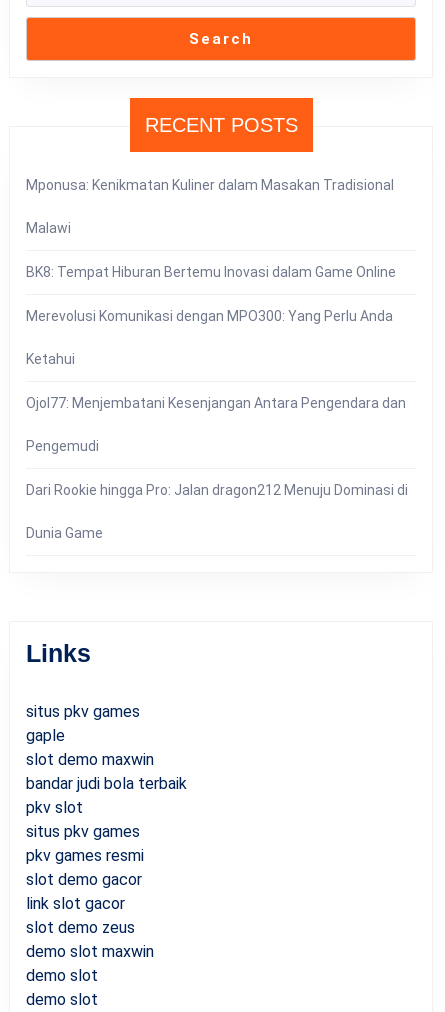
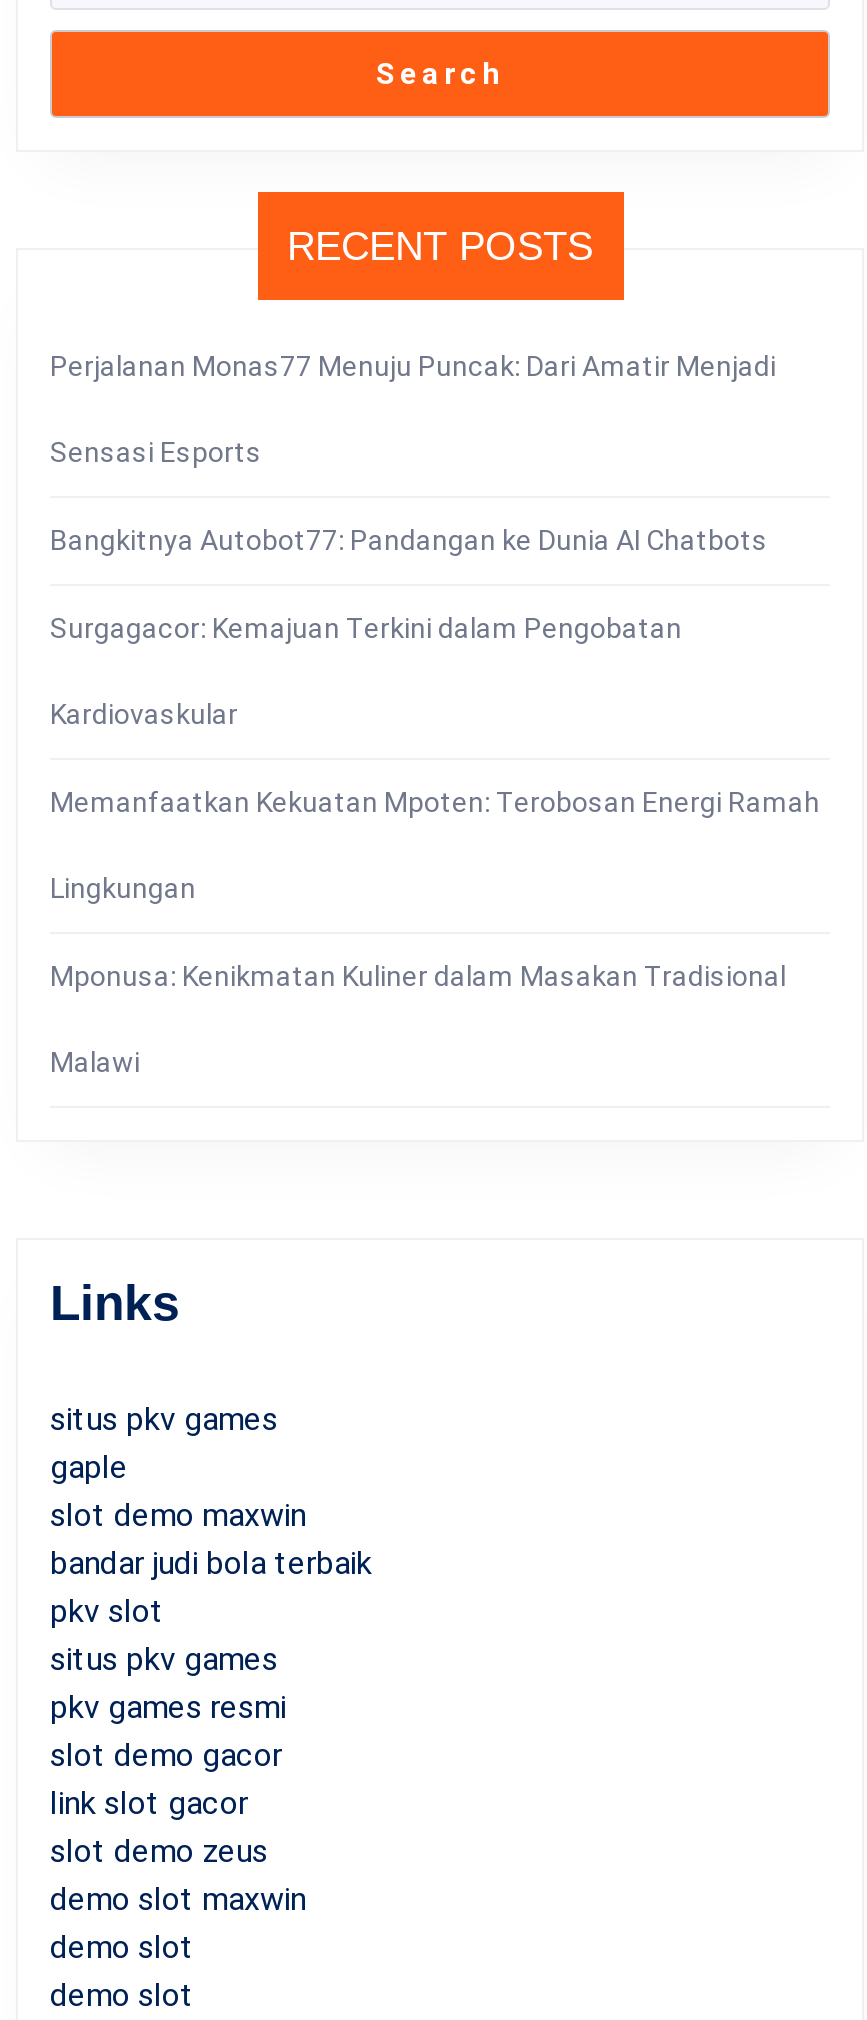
+ Perjalanan Monas77 Menuju Puncak: Dari Amatir Menjadi
+ Sensasi Esports
+ Bangkitnya Autobot77: Pandangan ke Dunia AI Chatbots
+ Surgagacor: Kemajuan Terkini dalam Pengobatan
+ Kardiovaskular
+ Memanfaatkan Kekuatan Mpoten: Terobosan Energi Ramah
+ Lingkungan

moved down: Mponusa: Kenikmatan Kuliner dalam Masakan Tradisional | Malawi

- BK8: Tempat Hiburan Bertemu Inovasi dalam Game Online
- Merevolusi Komunikasi dengan MPO300: Yang Perlu Anda
- Ketahui
- Ojol77: Menjembatani Kesenjangan Antara Pengendara dan
- Pengemudi
- Dari Rookie hingga Pro: Jalan dragon212 Menuju Dominasi di
- Dunia Game
